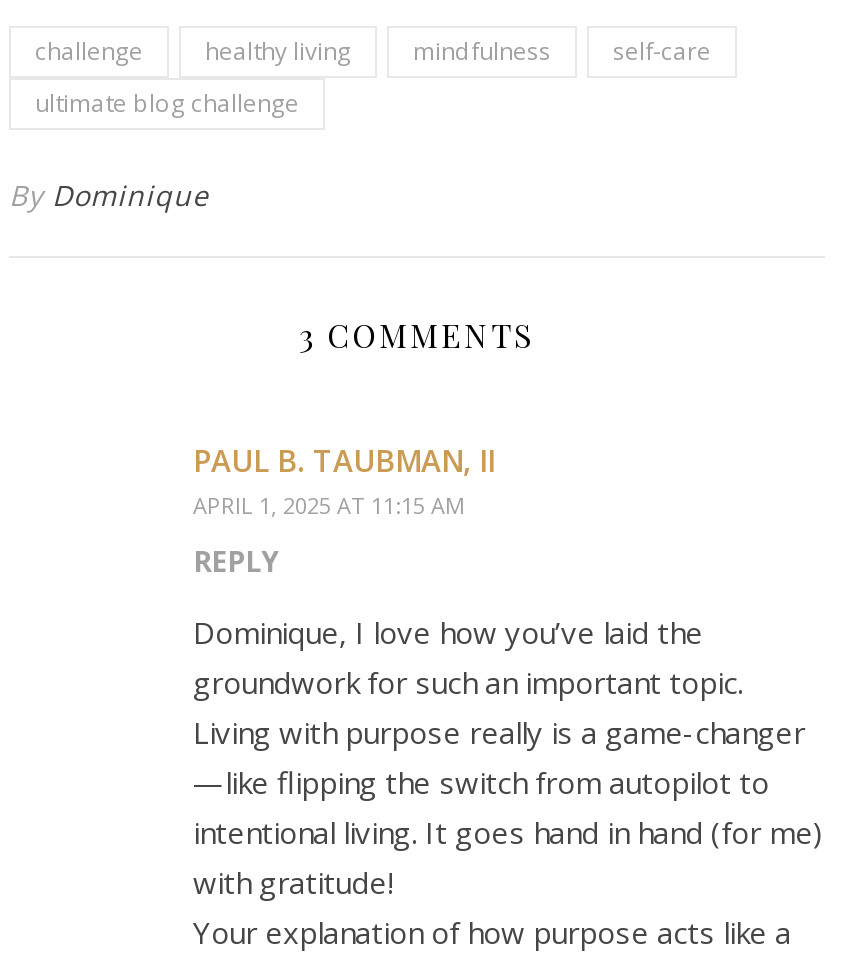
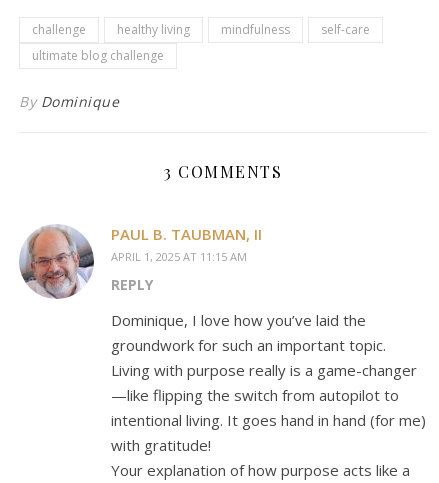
+ [image]
